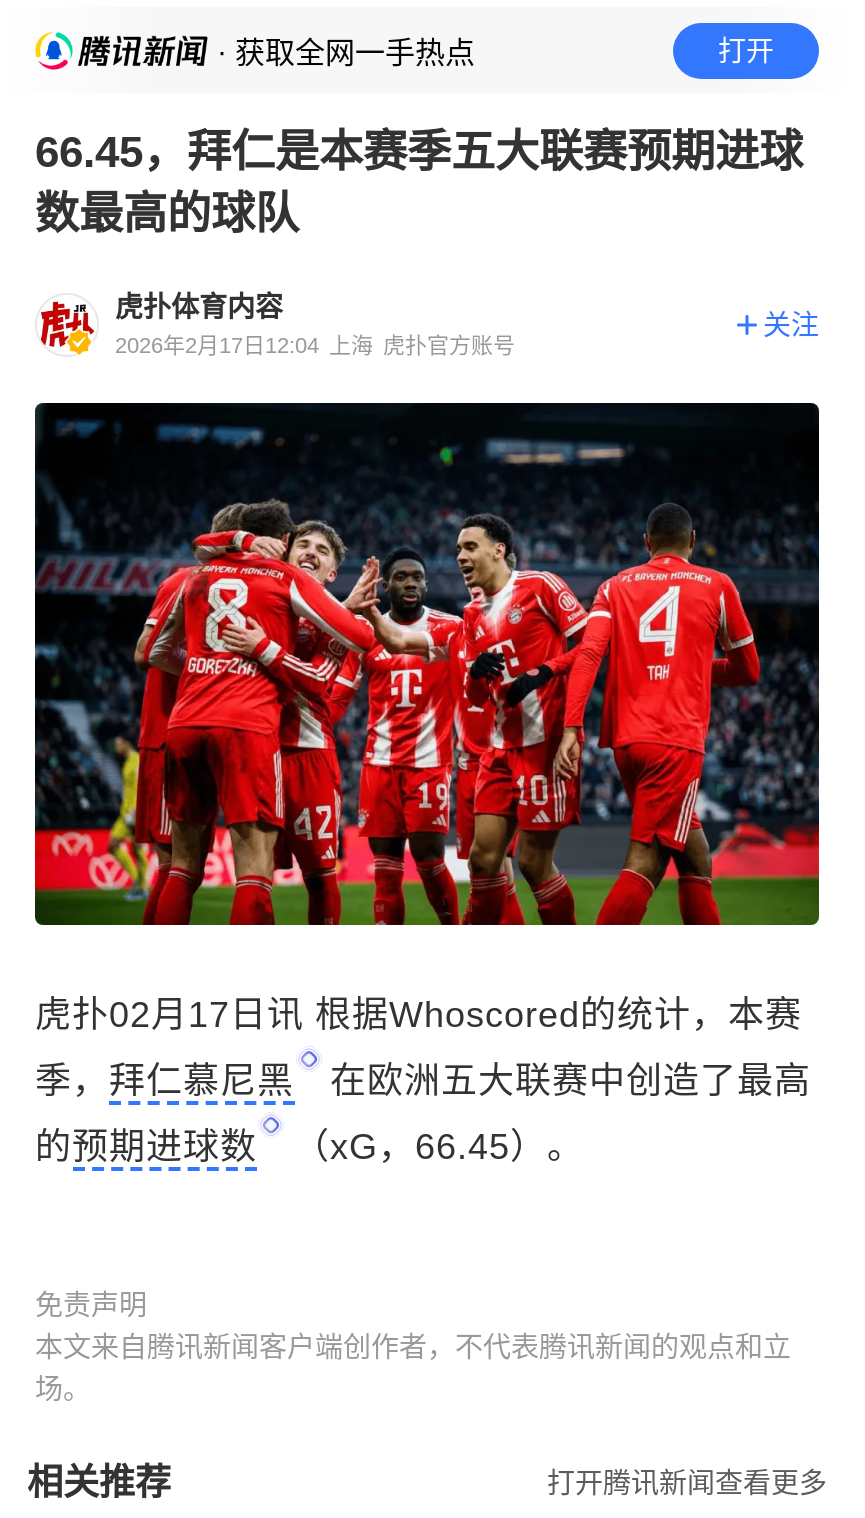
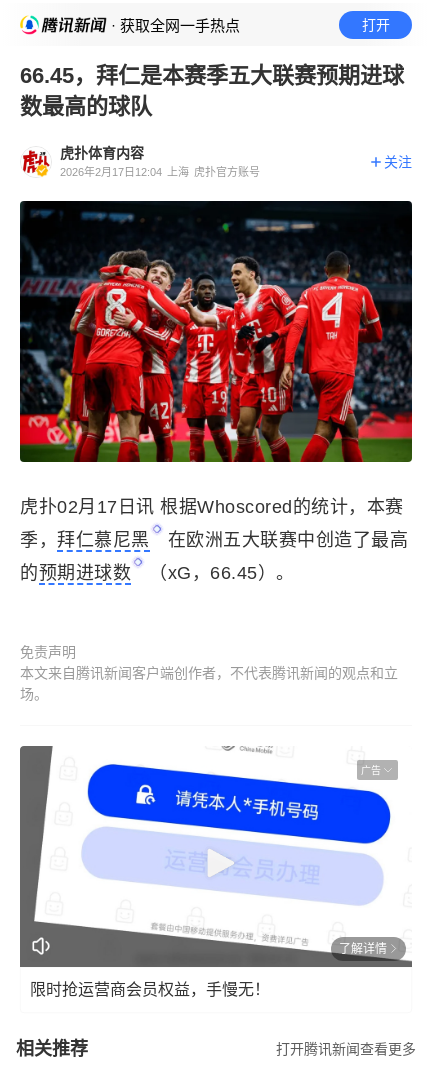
+ [image]
+ 广告

+ 了解详情
+ 限时抢运营商会员权益，手慢无！
